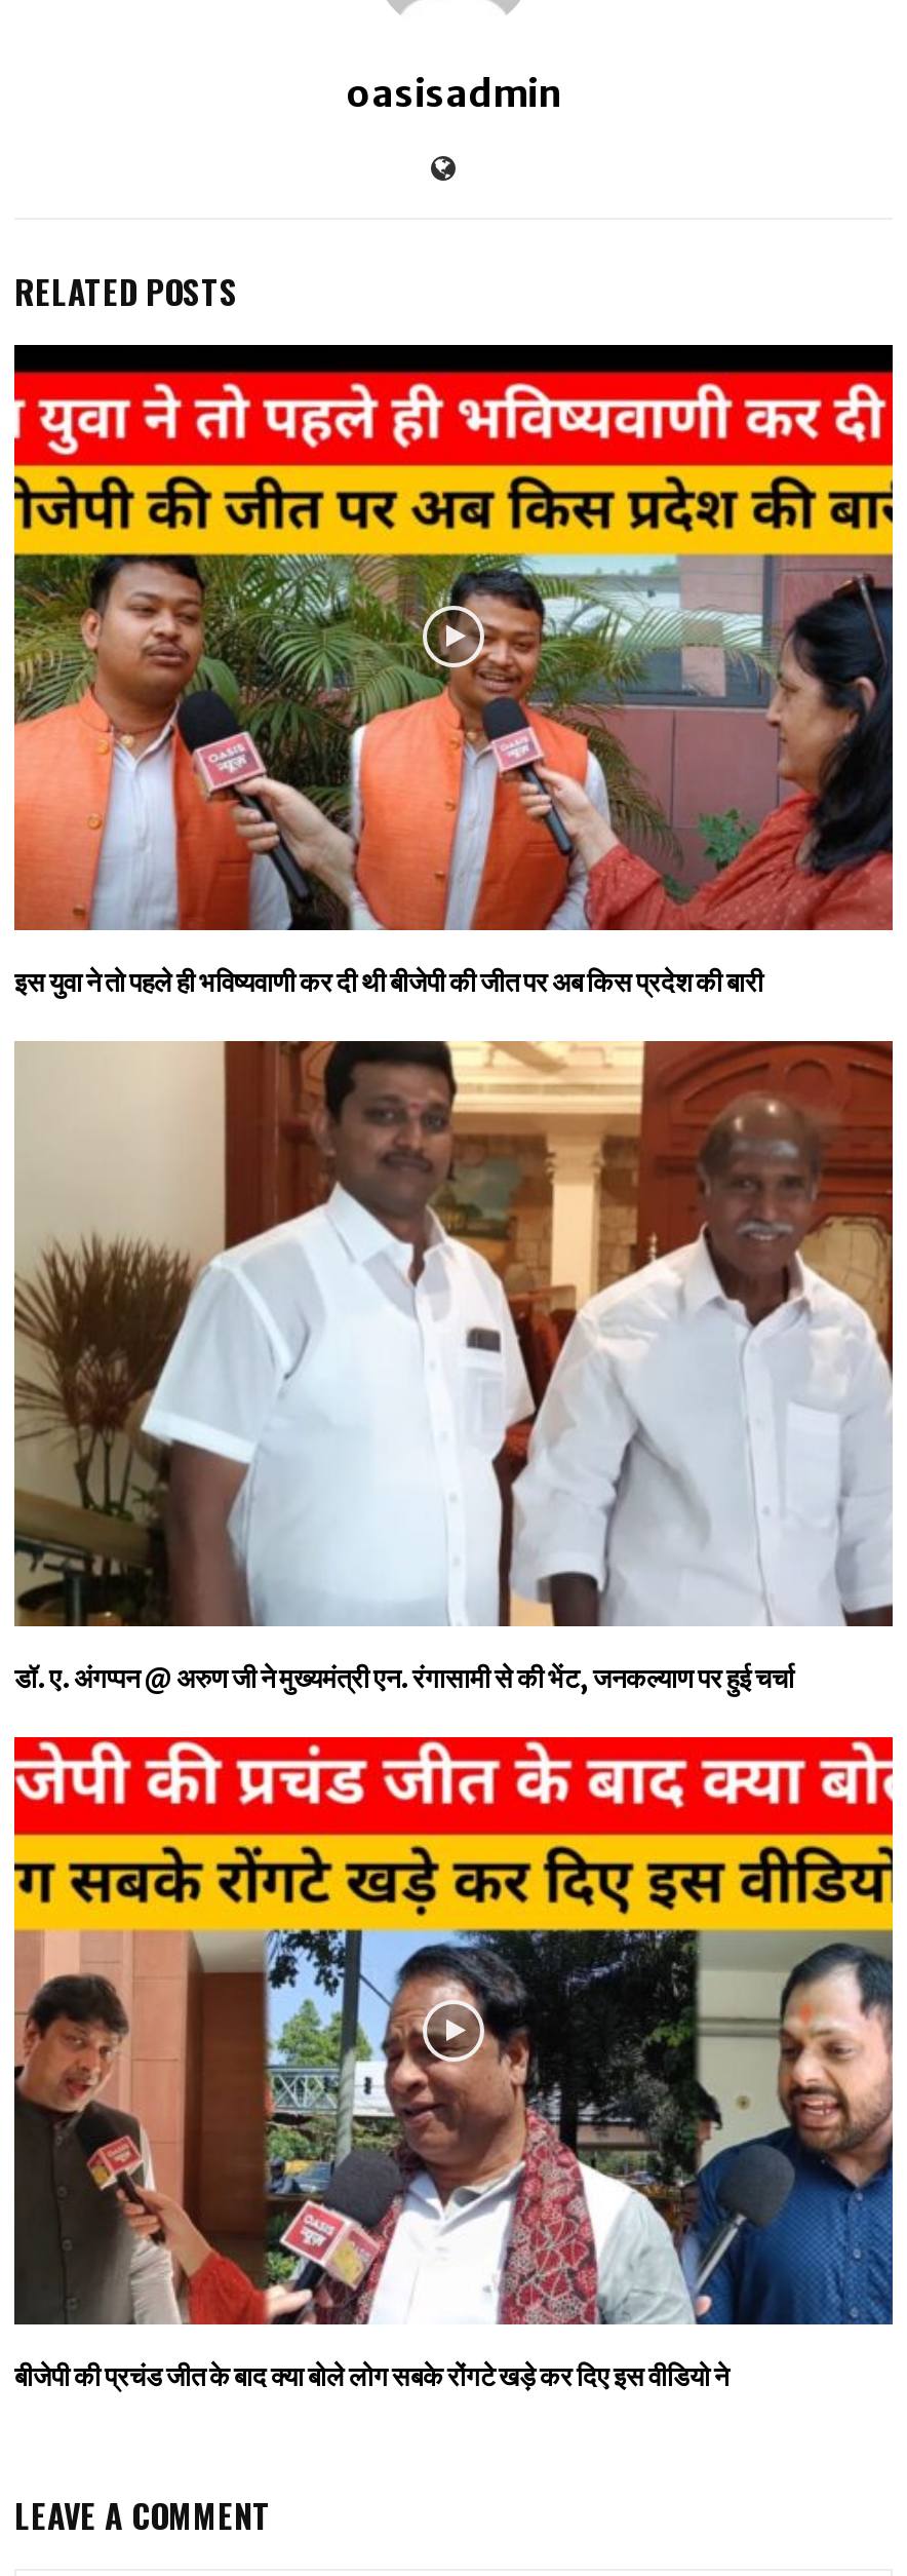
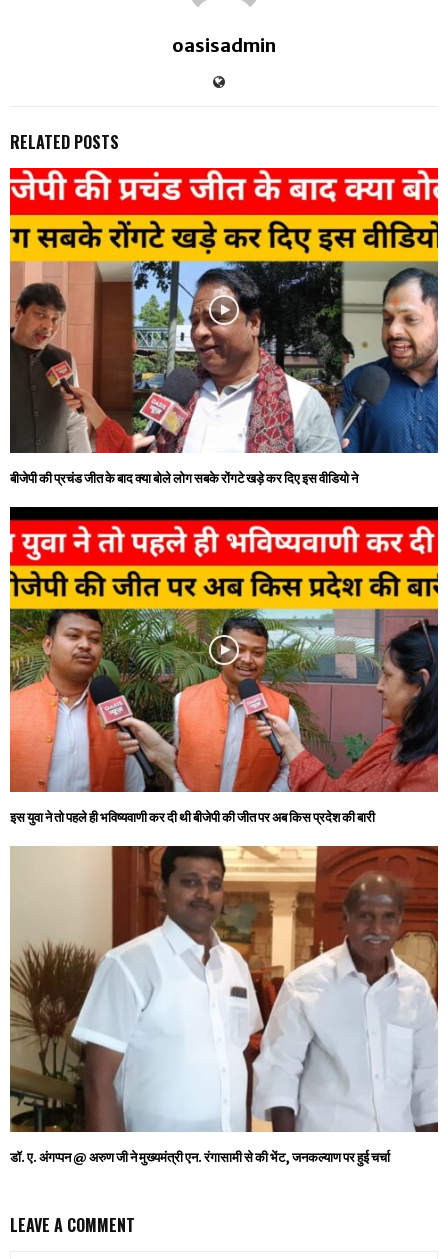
moved down: [image] | इस युवा ने तो पहले ही भविष्यवाणी कर दी थी बीजेपी की जीत पर अब किस प्रदेश की बारी | डॉ. ए. अंगप्पन @ अरुण जी ने मुख्यमंत्री एन. रंगासामी से की भेंट, जनकल्याण पर हुई चर्चा

moved up: [image] | बीजेपी की प्रचंड जीत के बाद क्या बोले लोग सबके रोंगटे खड़े कर दिए इस वीडियो ने
